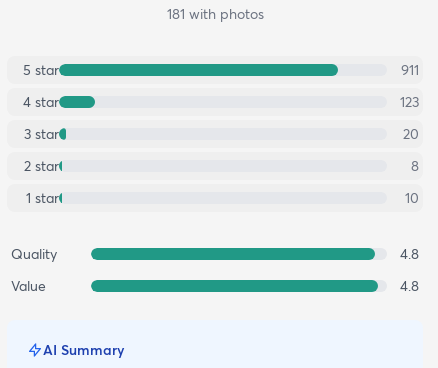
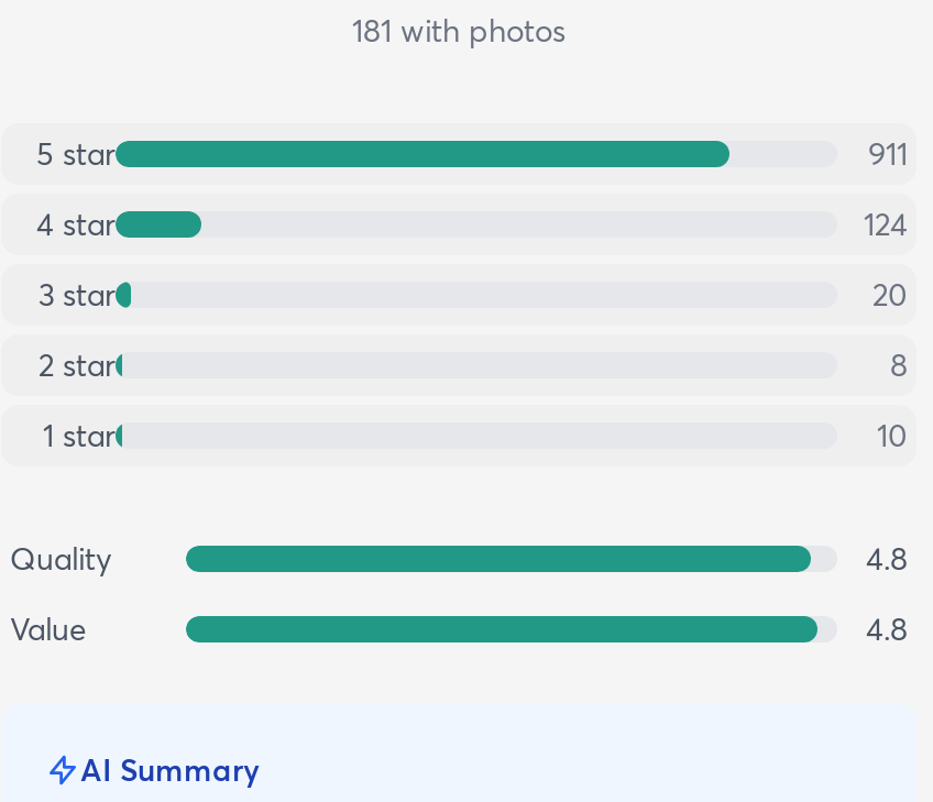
- 123
+ 124
